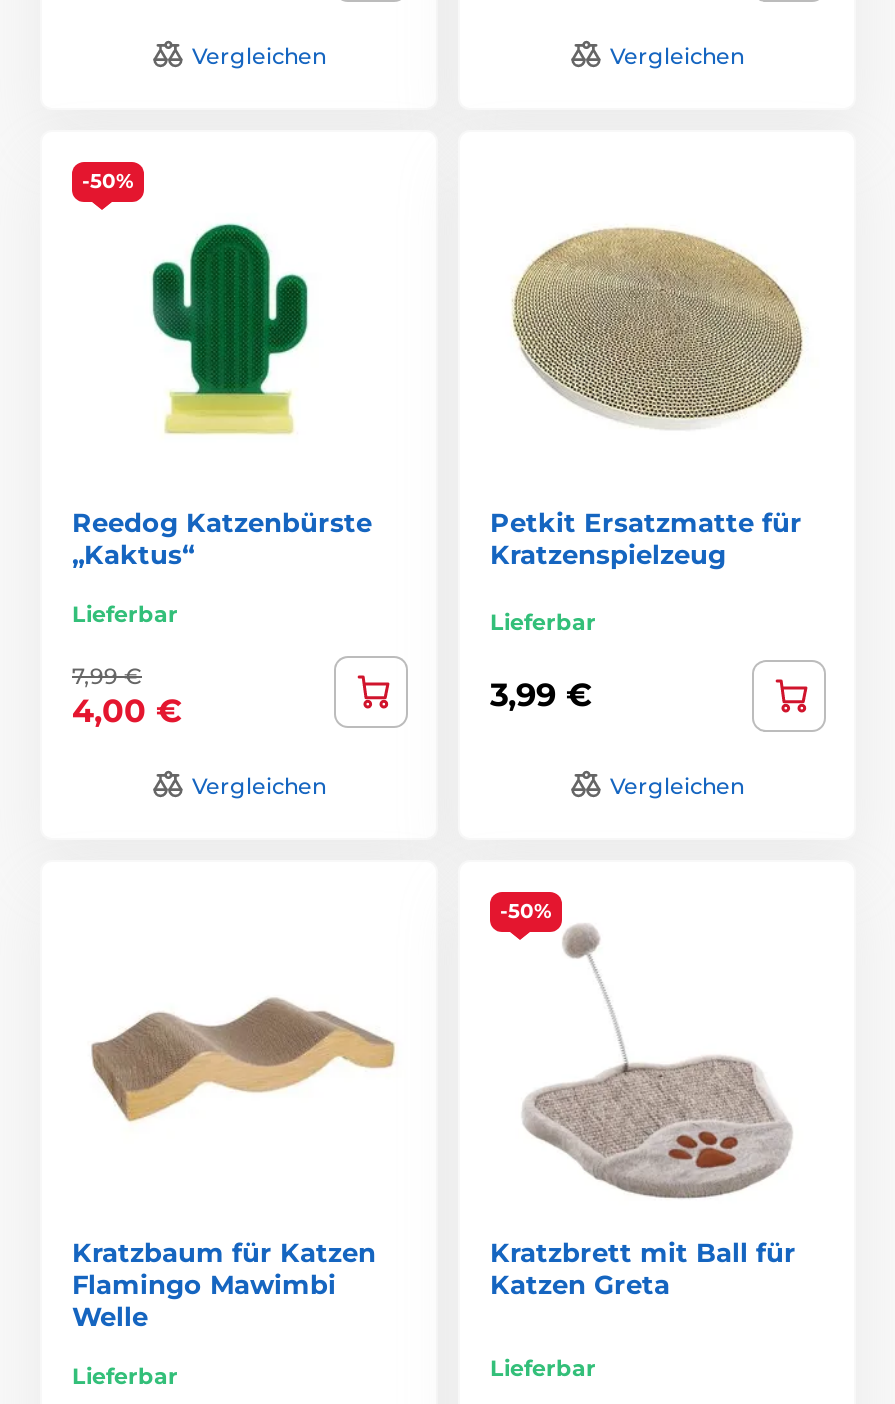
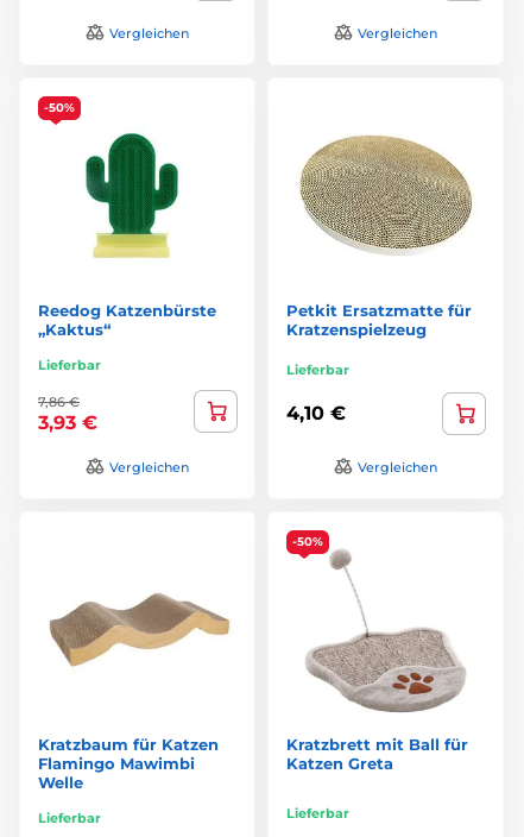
- 7,99 €
+ 7,86 €

- 3,99 €
+ 4,10 €

- 4,00 €
+ 3,93 €
